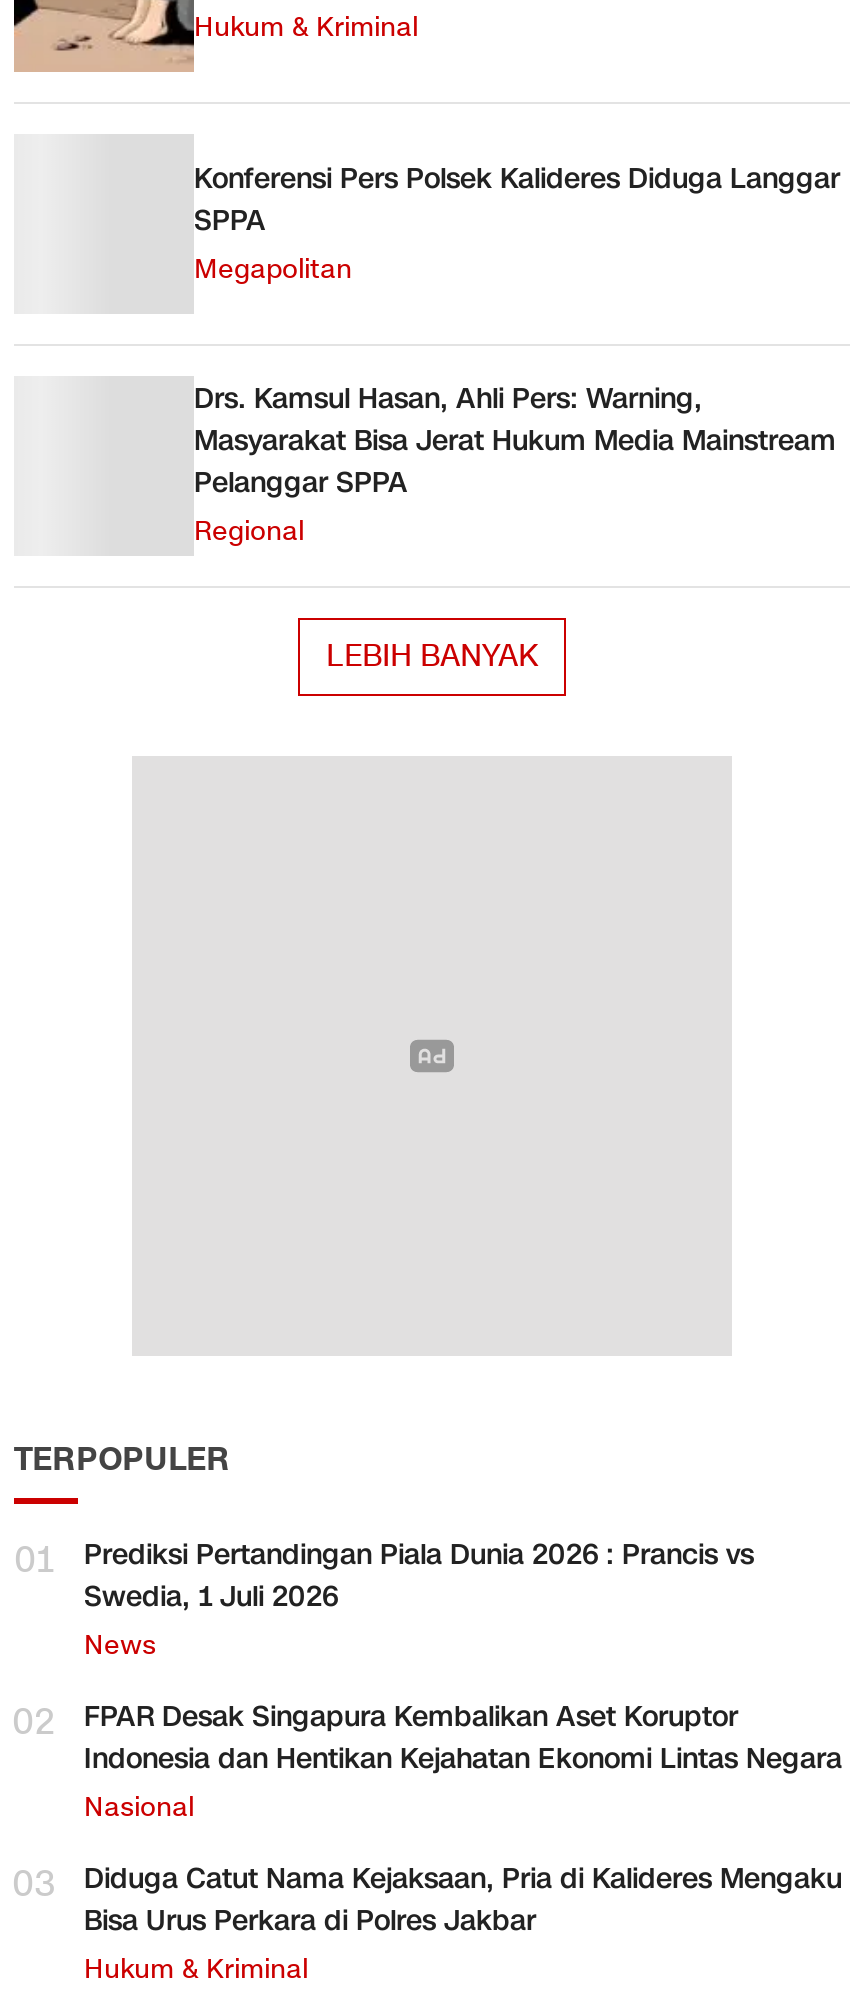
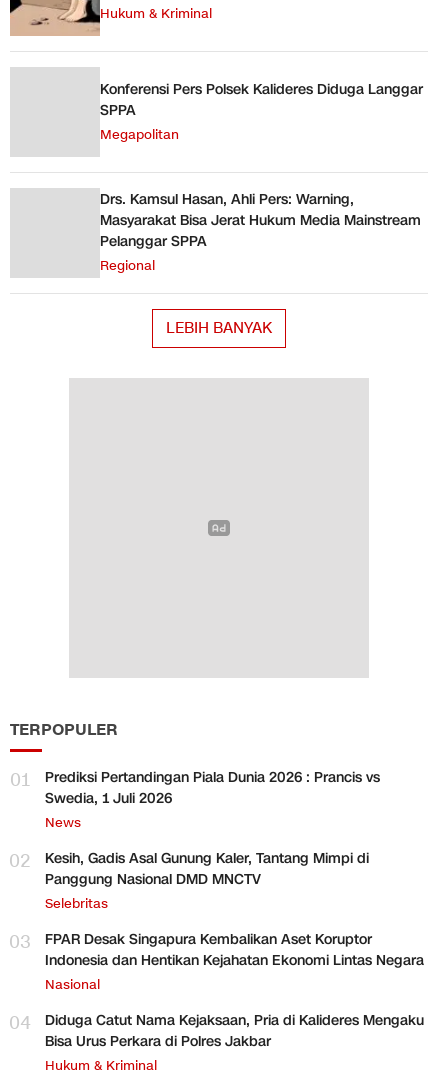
+ Kesih, Gadis Asal Gunung Kaler, Tantang Mimpi di
+ Panggung Nasional DMD MNCTV
+ Selebritas
+ 03

- 03 Diduga Catut Nama Kejaksaan, Pria di Kalideres Mengaku
+ 04 Diduga Catut Nama Kejaksaan, Pria di Kalideres Mengaku
